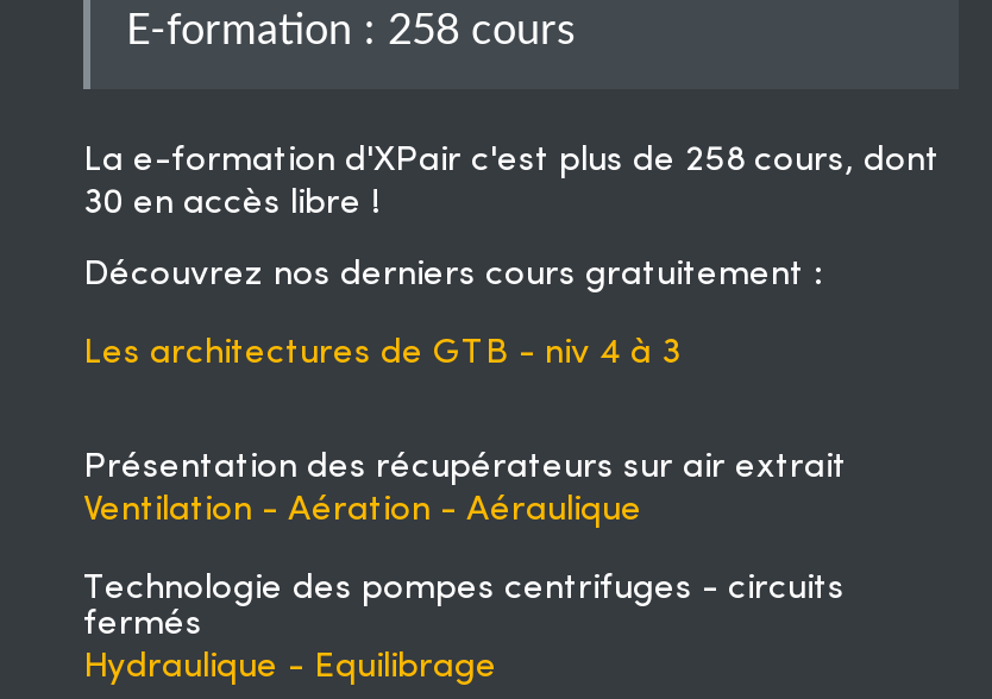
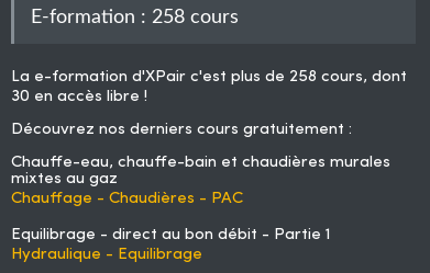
- Les architectures de GTB - niv 4 à 3
- Présentation des récupérateurs sur air extrait
- Ventilation - Aération - Aéraulique
- Technologie des pompes centrifuges - circuits
- fermés
+ Chauffe-eau, chauffe-bain et chaudières murales
+ mixtes au gaz
+ Chauffage - Chaudières - PAC
+ Equilibrage - direct au bon débit - Partie 1
